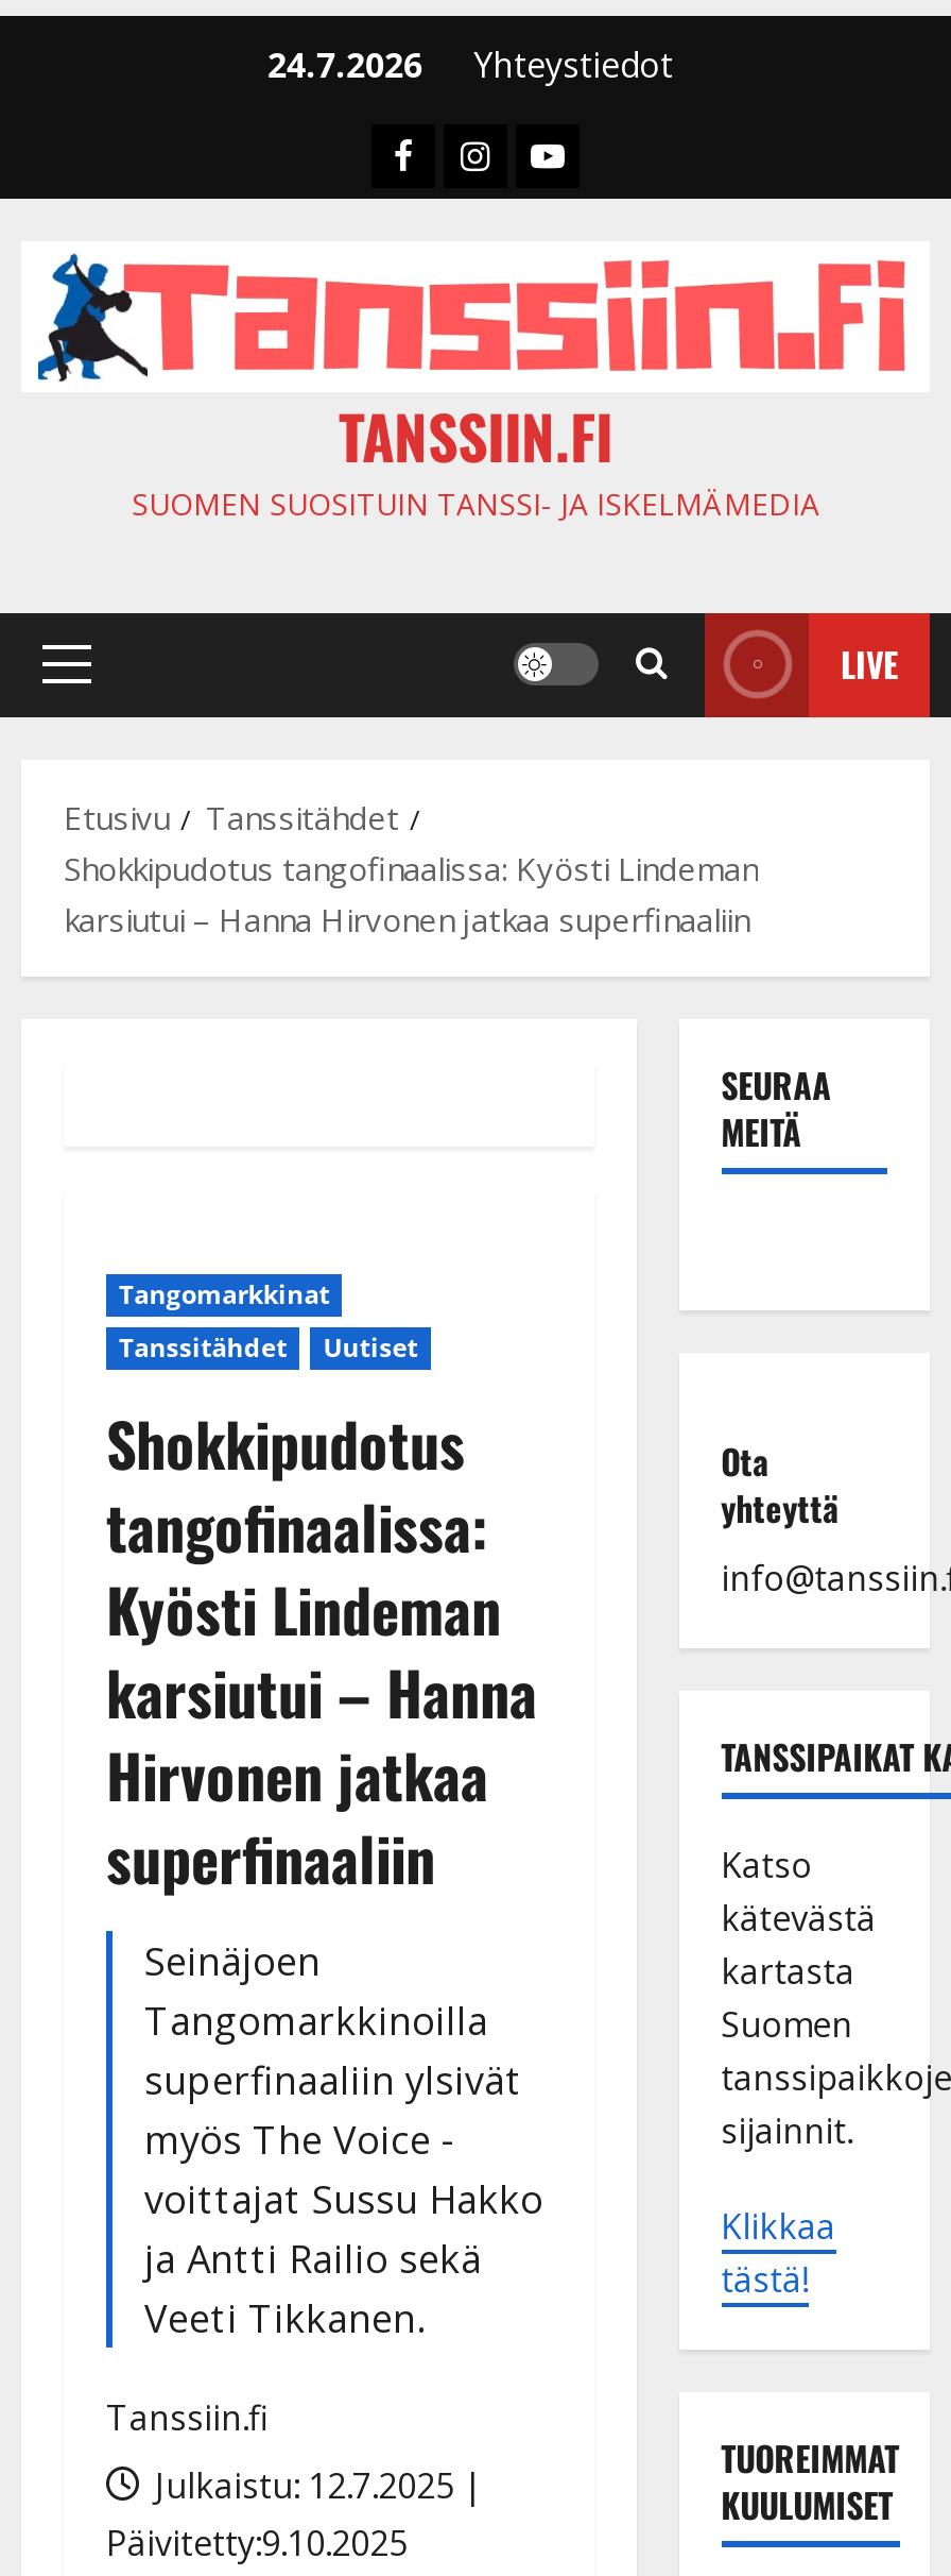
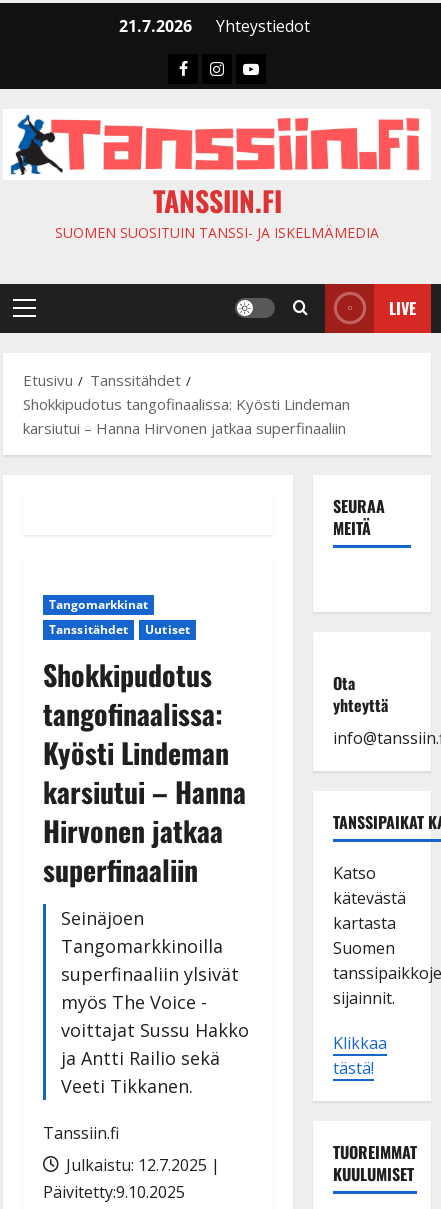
- 24.7.2026 Yhteystiedot
+ 21.7.2026 Yhteystiedot
